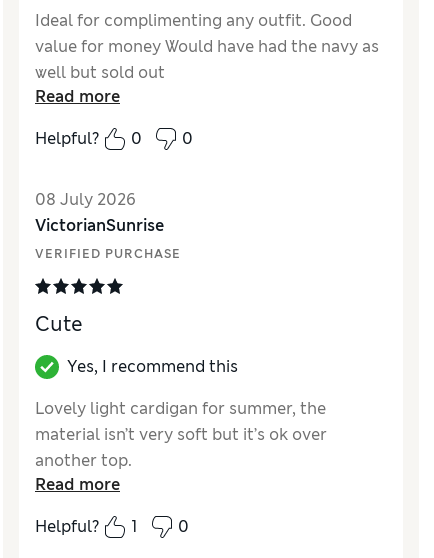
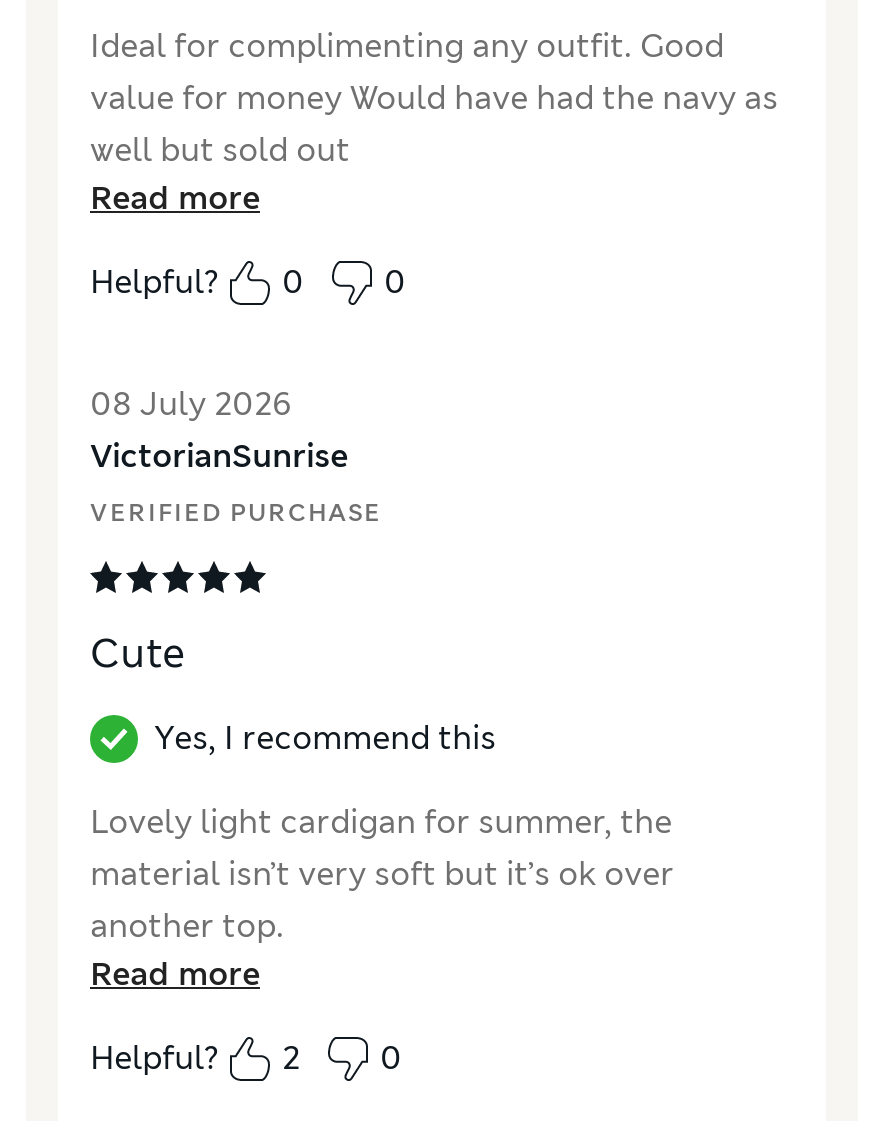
- Helpful? 1 0
+ Helpful? 2 0
